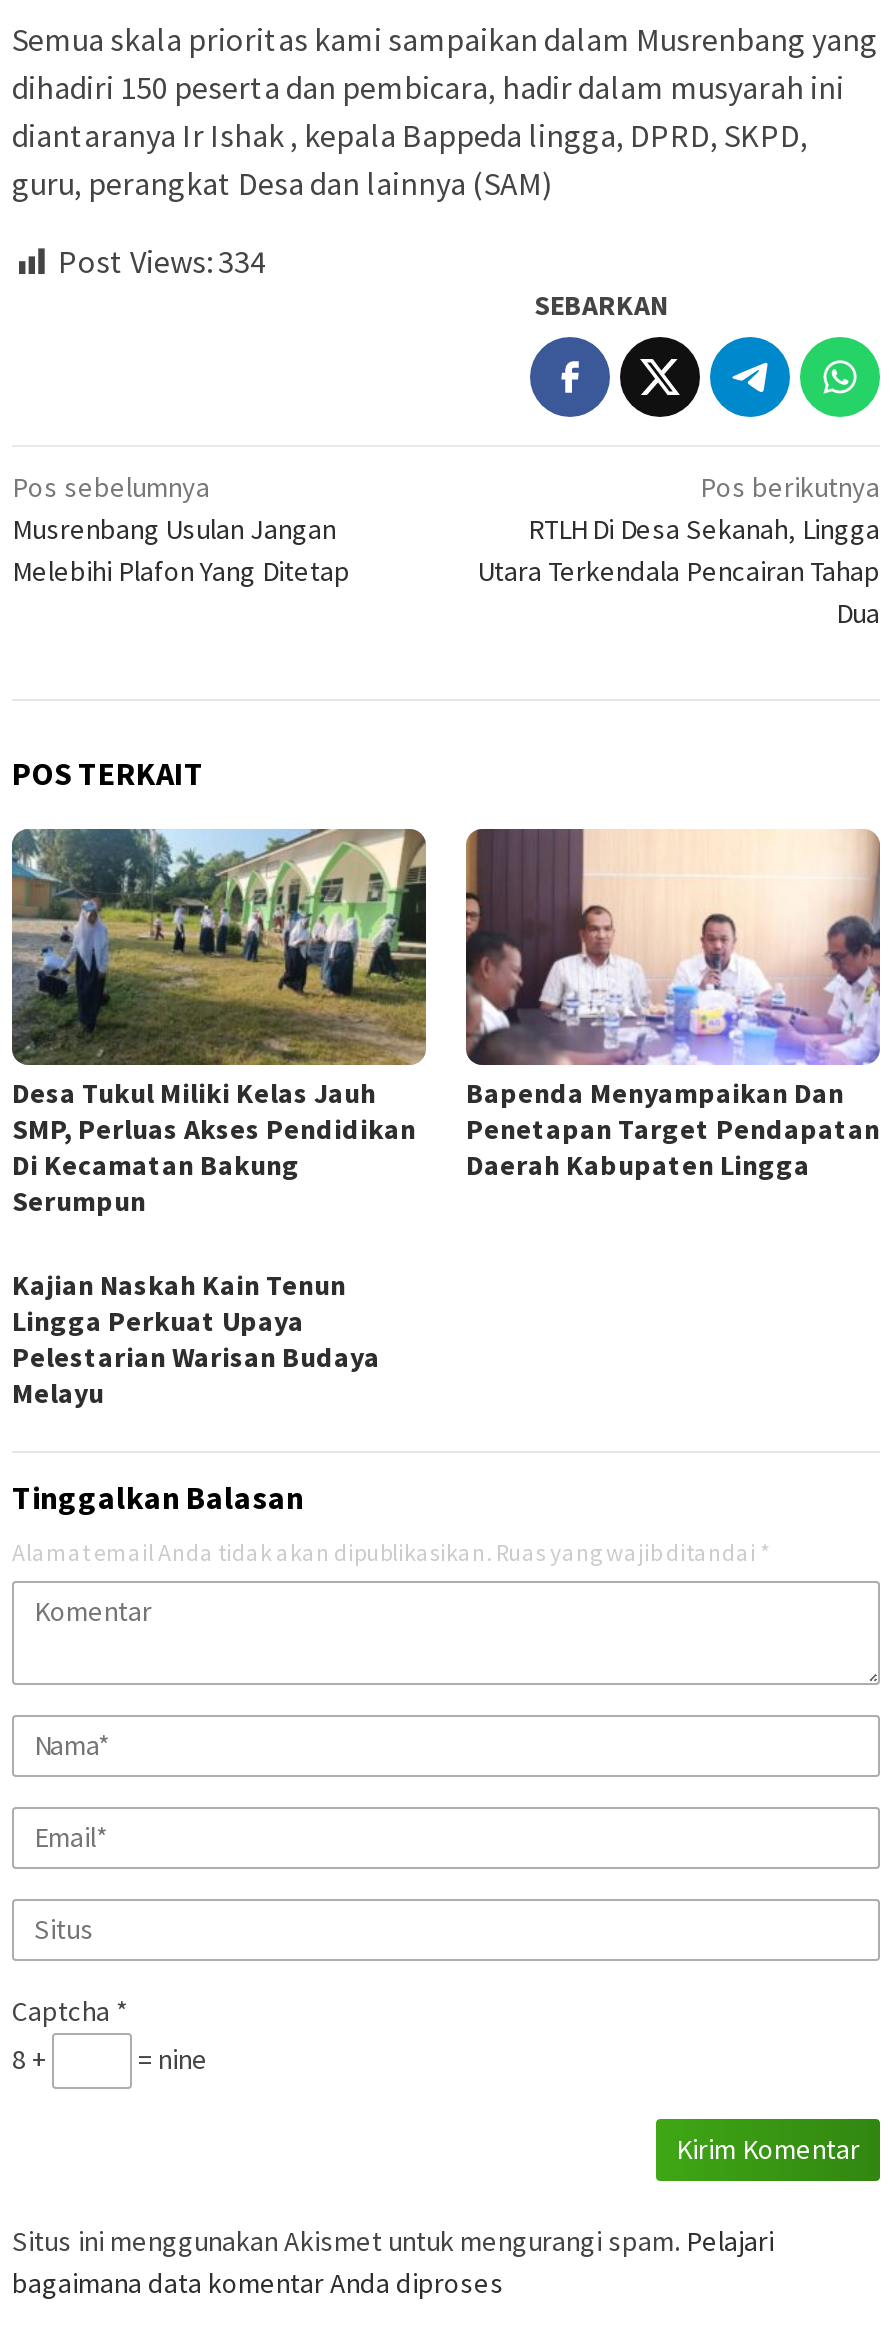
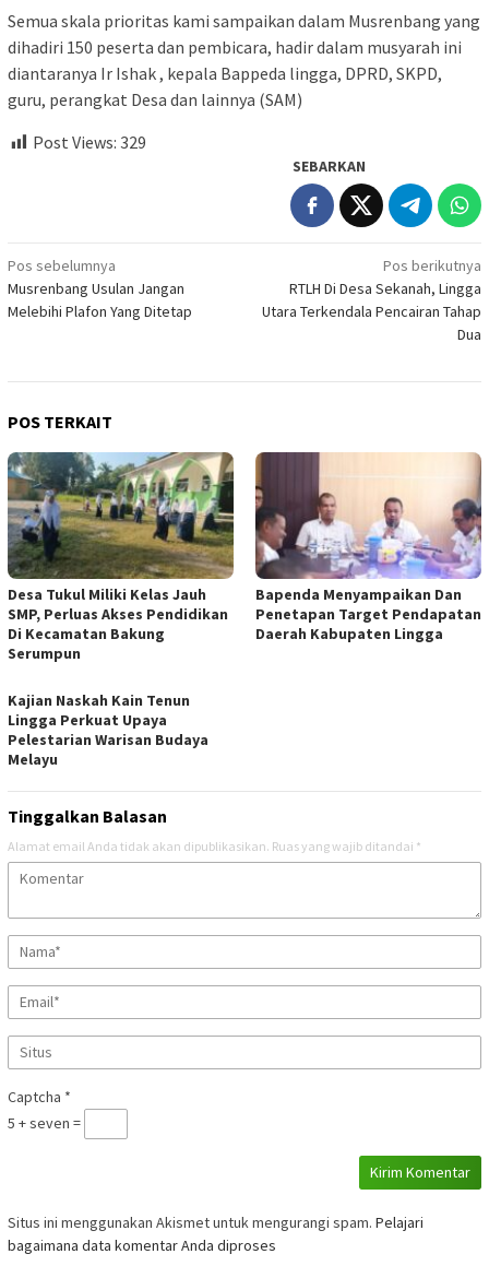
- Post Views: 334
+ Post Views: 329

- 8 +
- = nine
+ 5 + seven =
